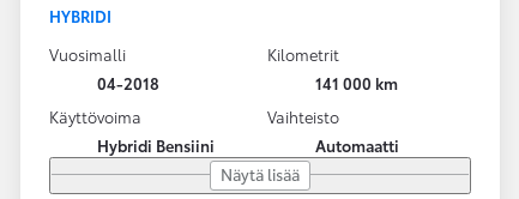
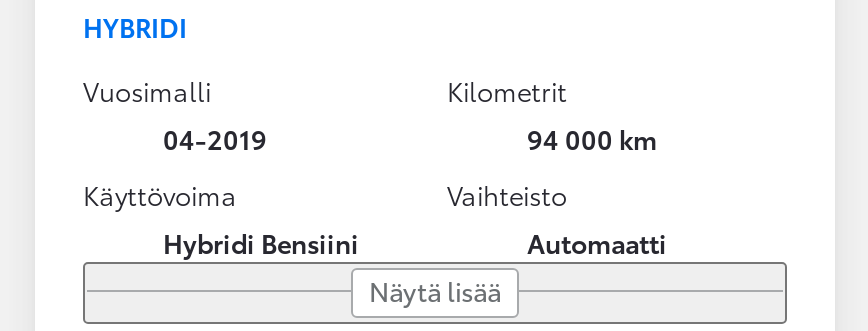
- 04-2018
+ 04-2019

- 141 000 km
+ 94 000 km
